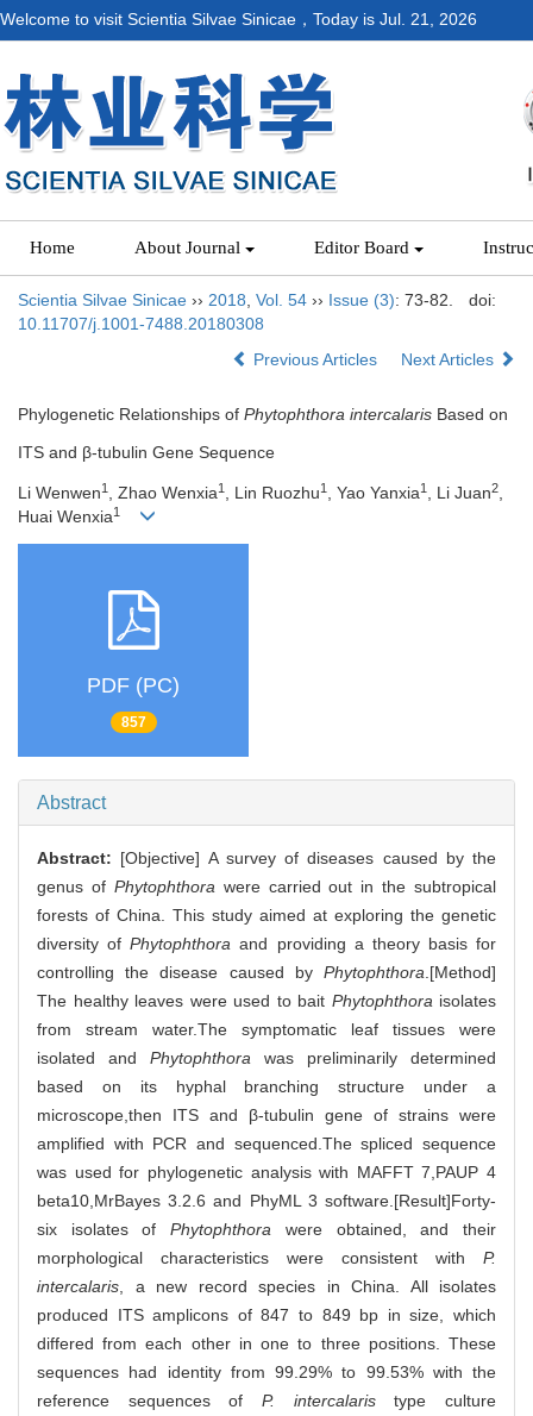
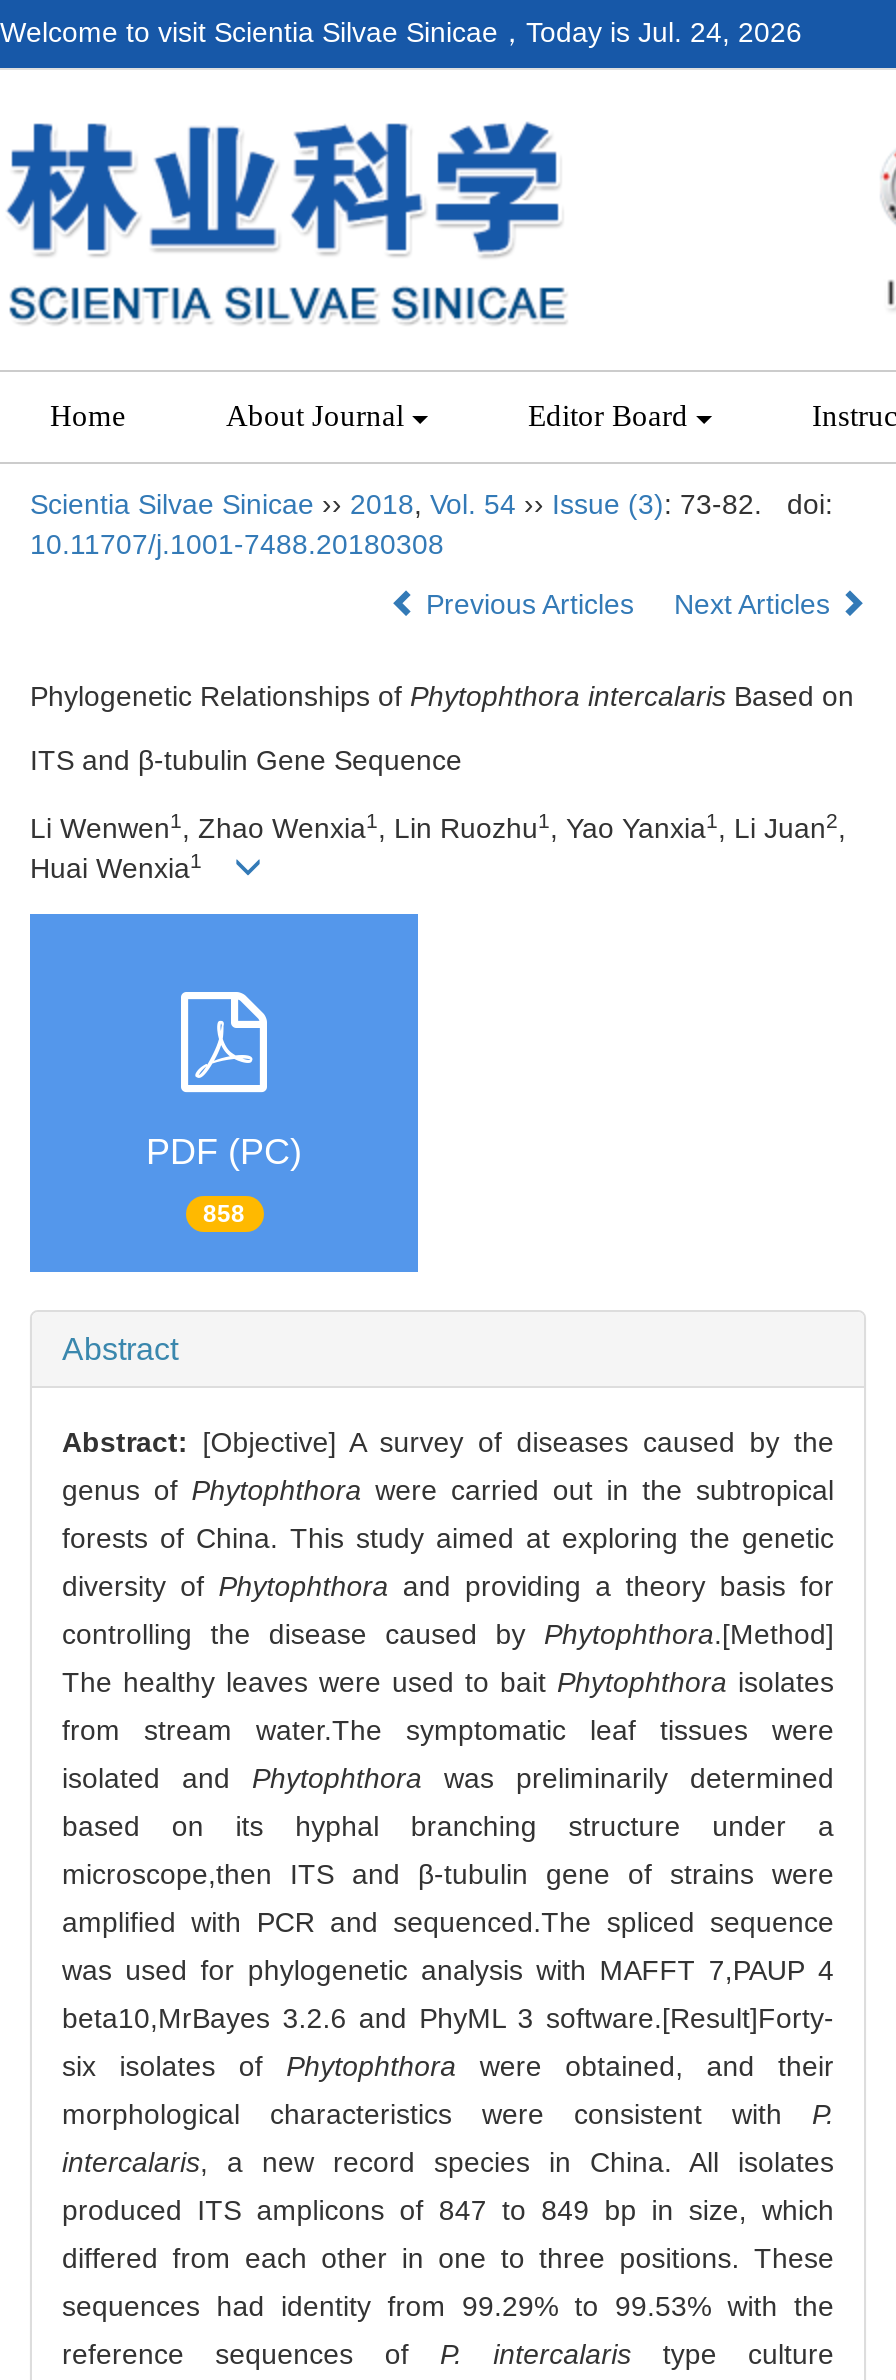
- Welcome to visit Scientia Silvae Sinicae，Today is Jul. 21, 2026
+ Welcome to visit Scientia Silvae Sinicae，Today is Jul. 24, 2026

- 857
+ 858
